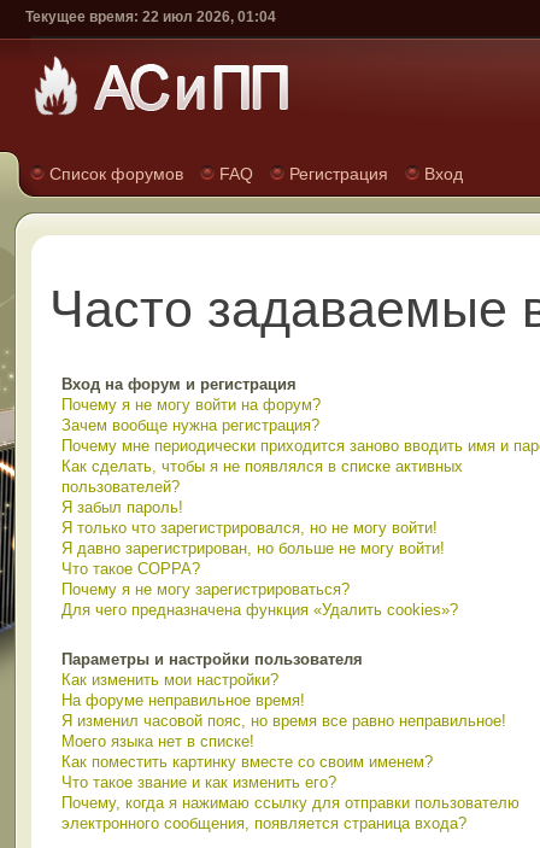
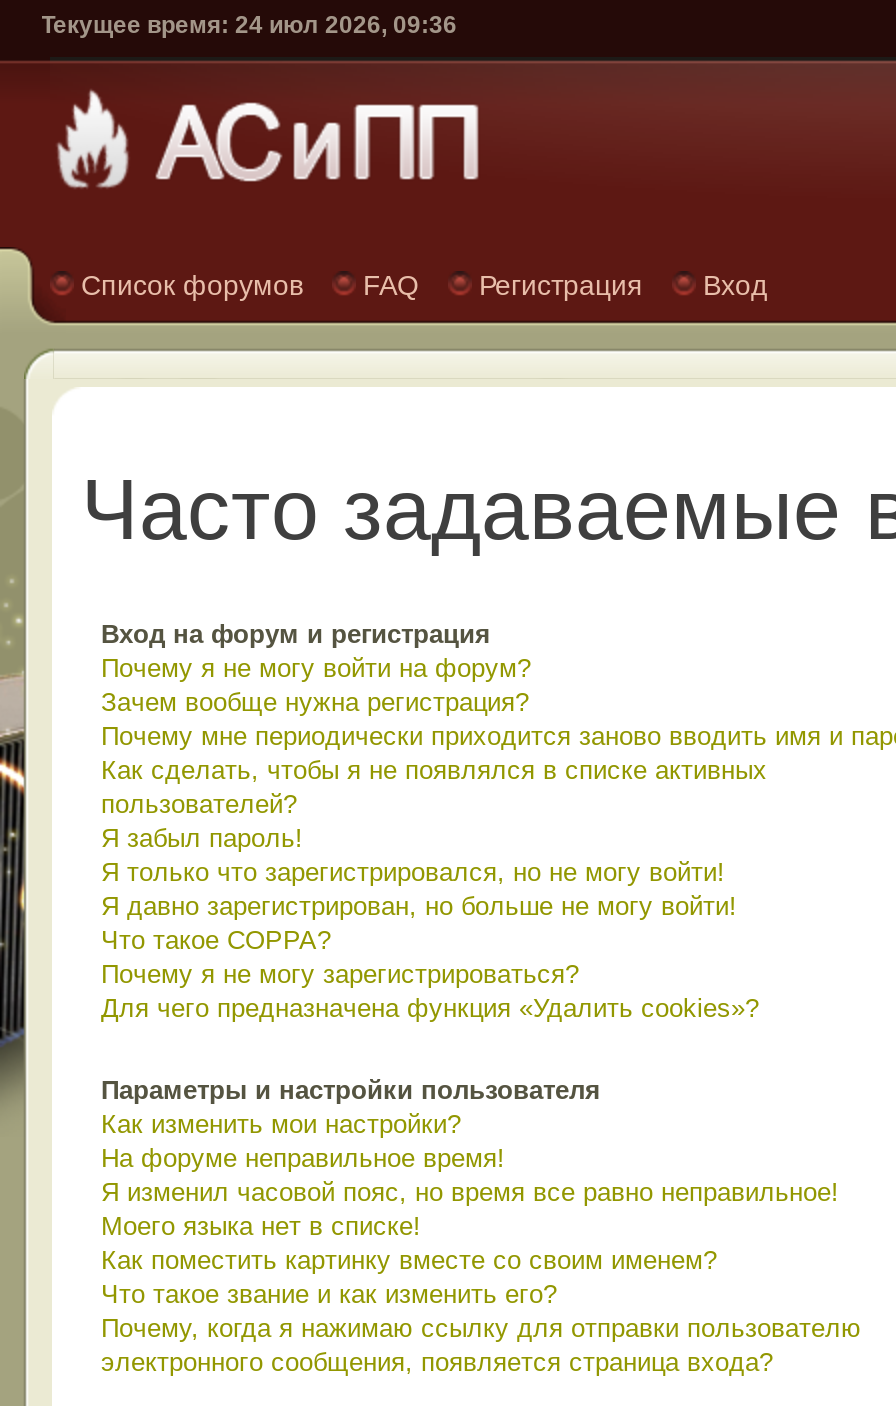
- Текущее время: 22 июл 2026, 01:04
+ Текущее время: 24 июл 2026, 09:36
